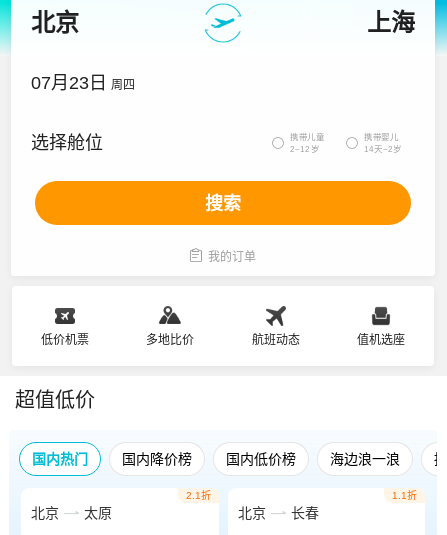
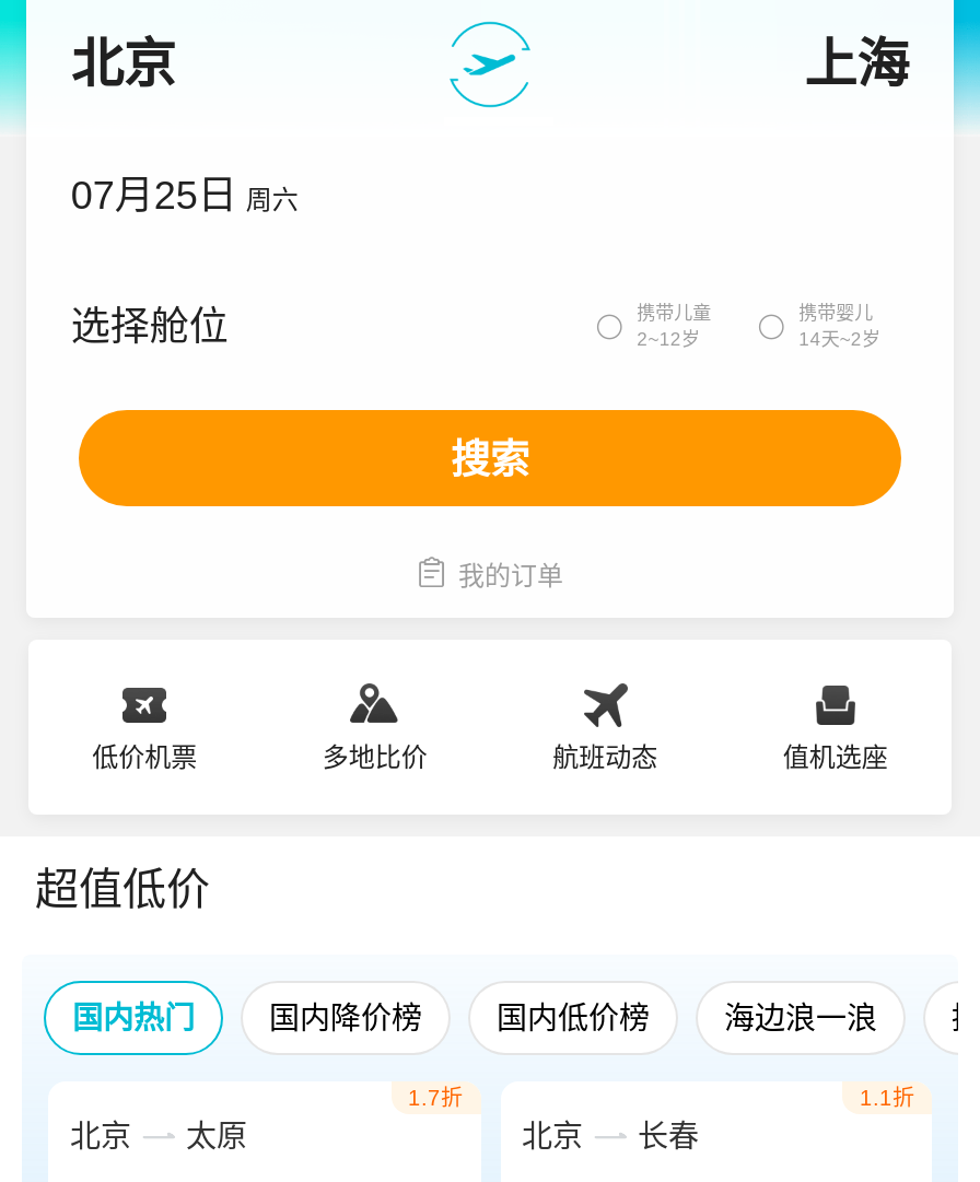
- 07月23日 周四
+ 07月25日 周六

- 2.1折
+ 1.7折
